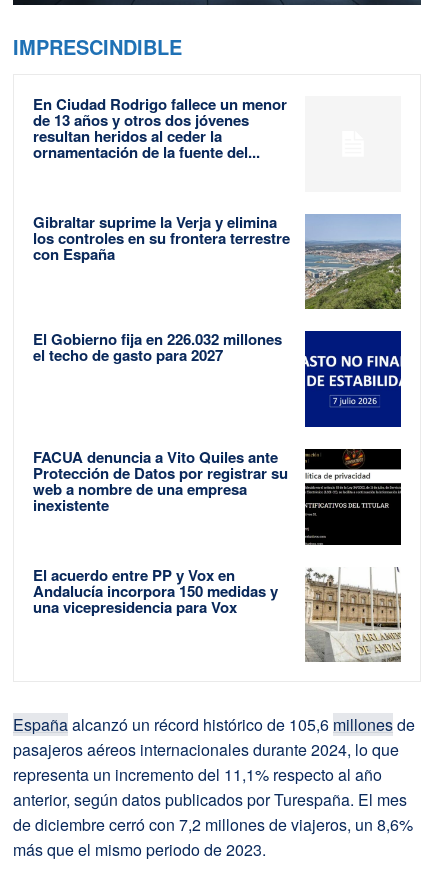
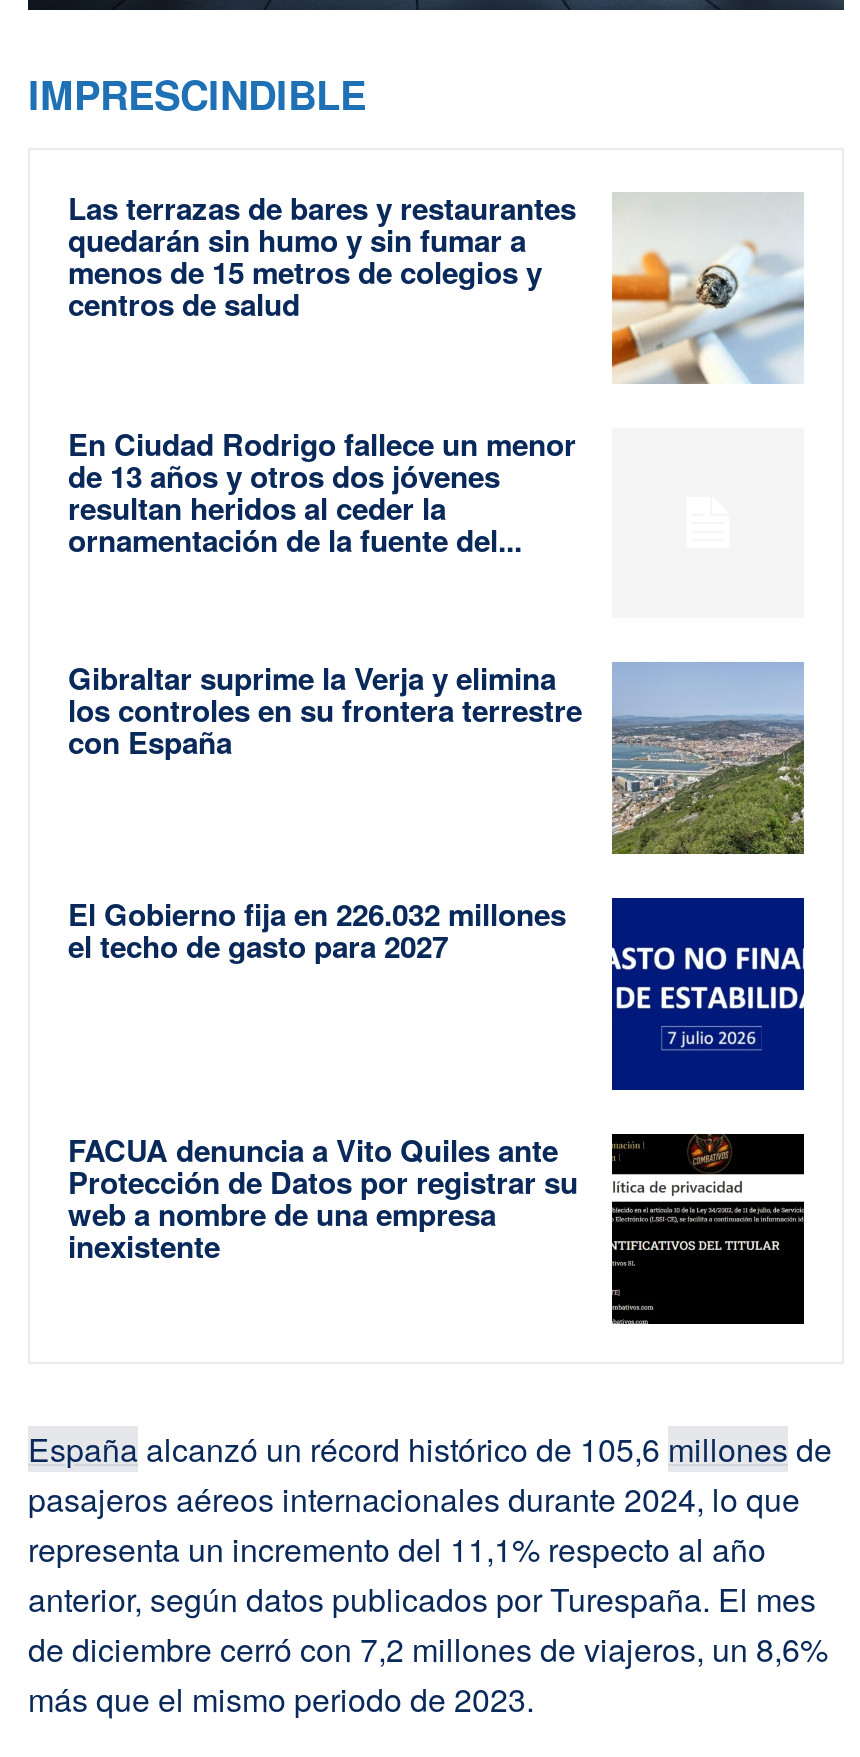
+ [image]
+ Las terrazas de bares y restaurantes
+ quedarán sin humo y sin fumar a
+ menos de 15 metros de colegios y
+ centros de salud

moved down: [image] | En Ciudad Rodrigo fallece un menor | de 13 años y otros dos jóvenes | ... | web a nombre de una empresa | inexistente

- [image]
- El acuerdo entre PP y Vox en
- Andalucía incorpora 150 medidas y
- una vicepresidencia para Vox
